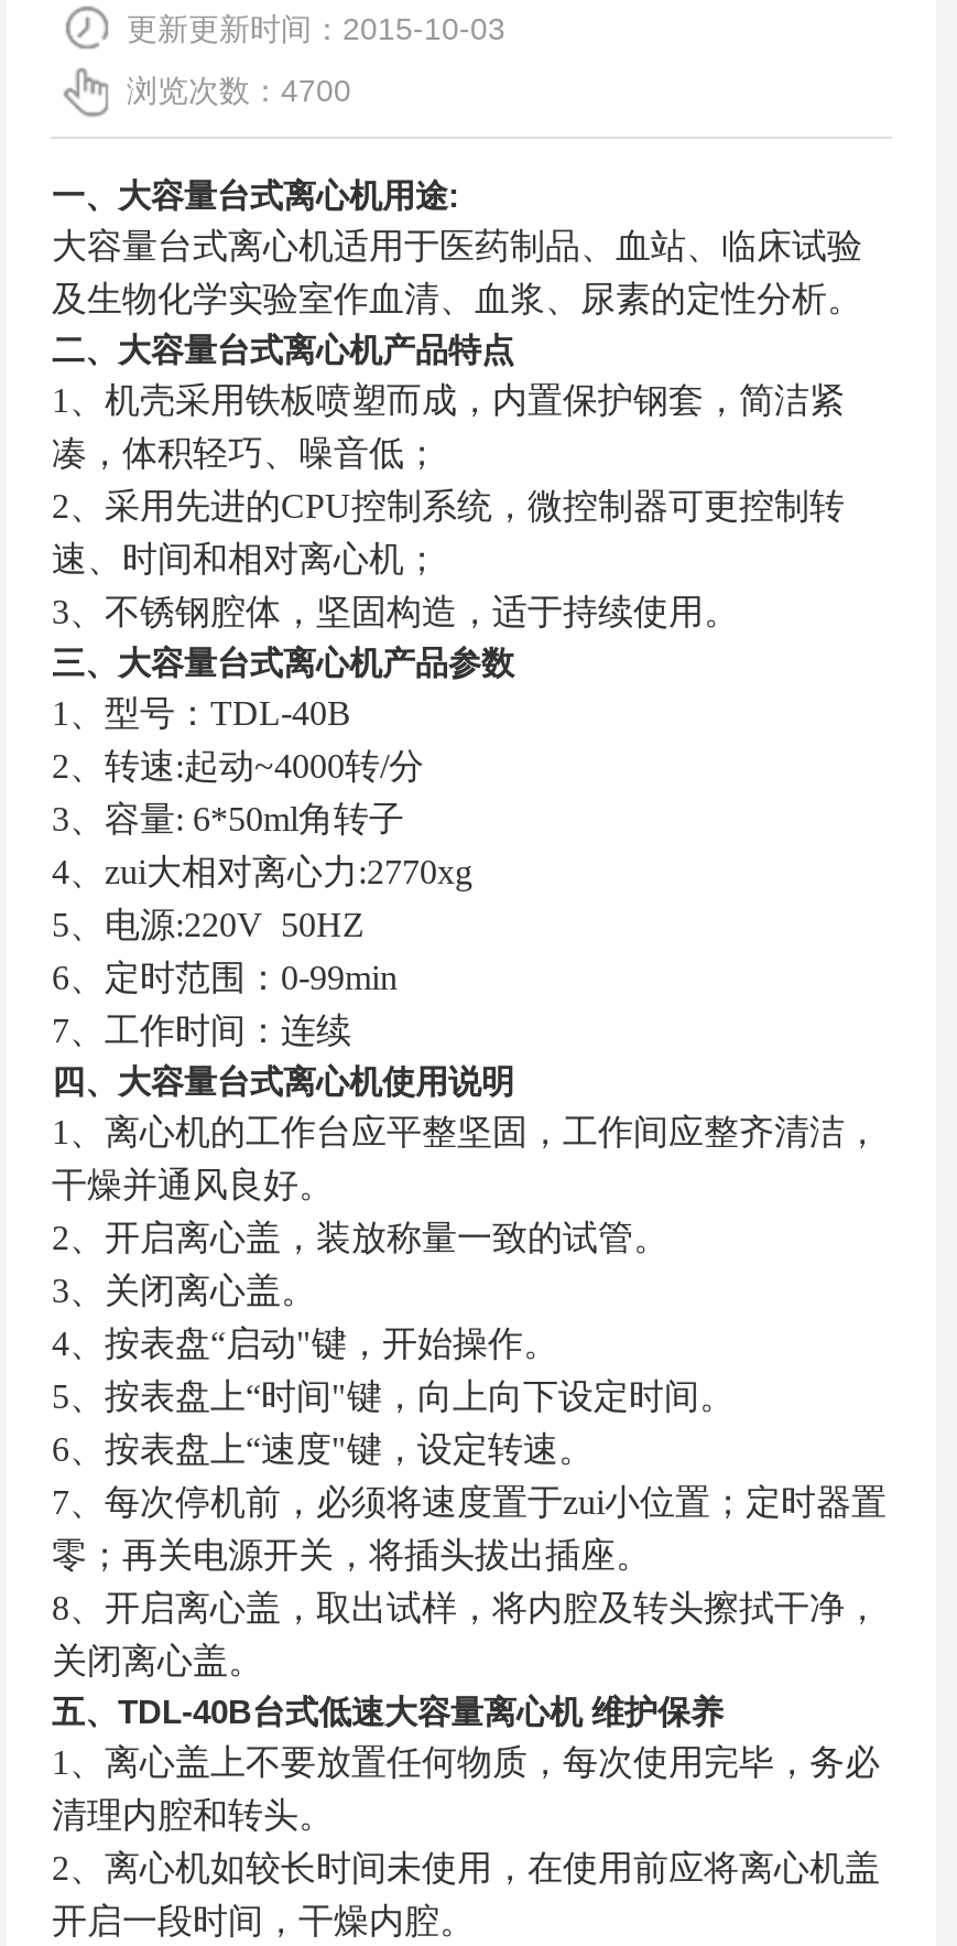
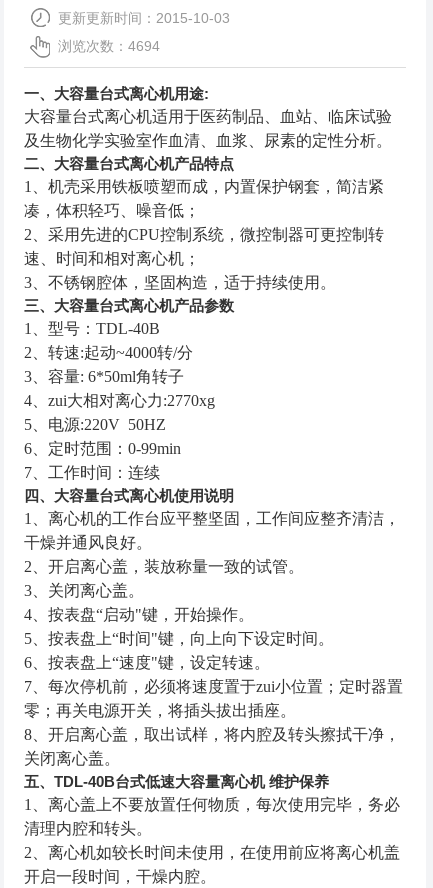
- 浏览次数：4700
+ 浏览次数：4694
